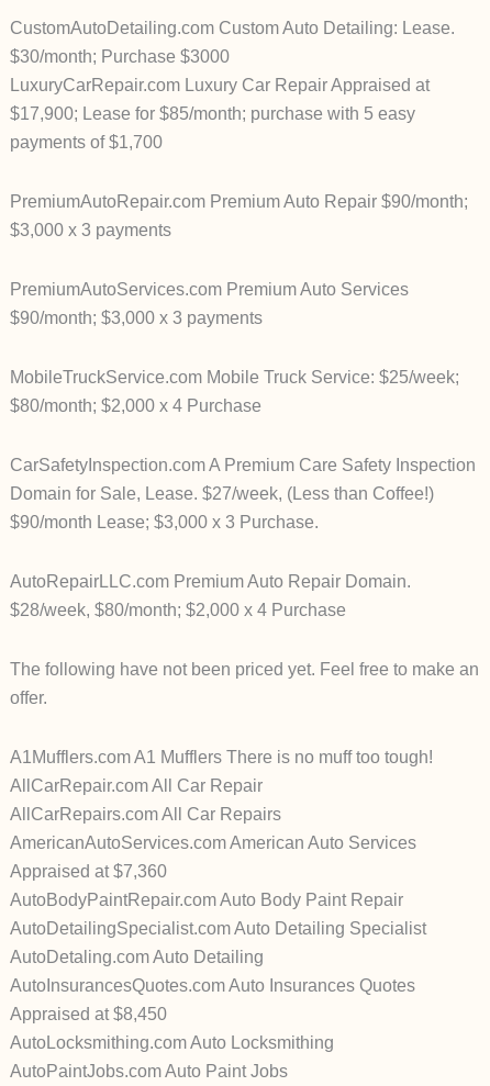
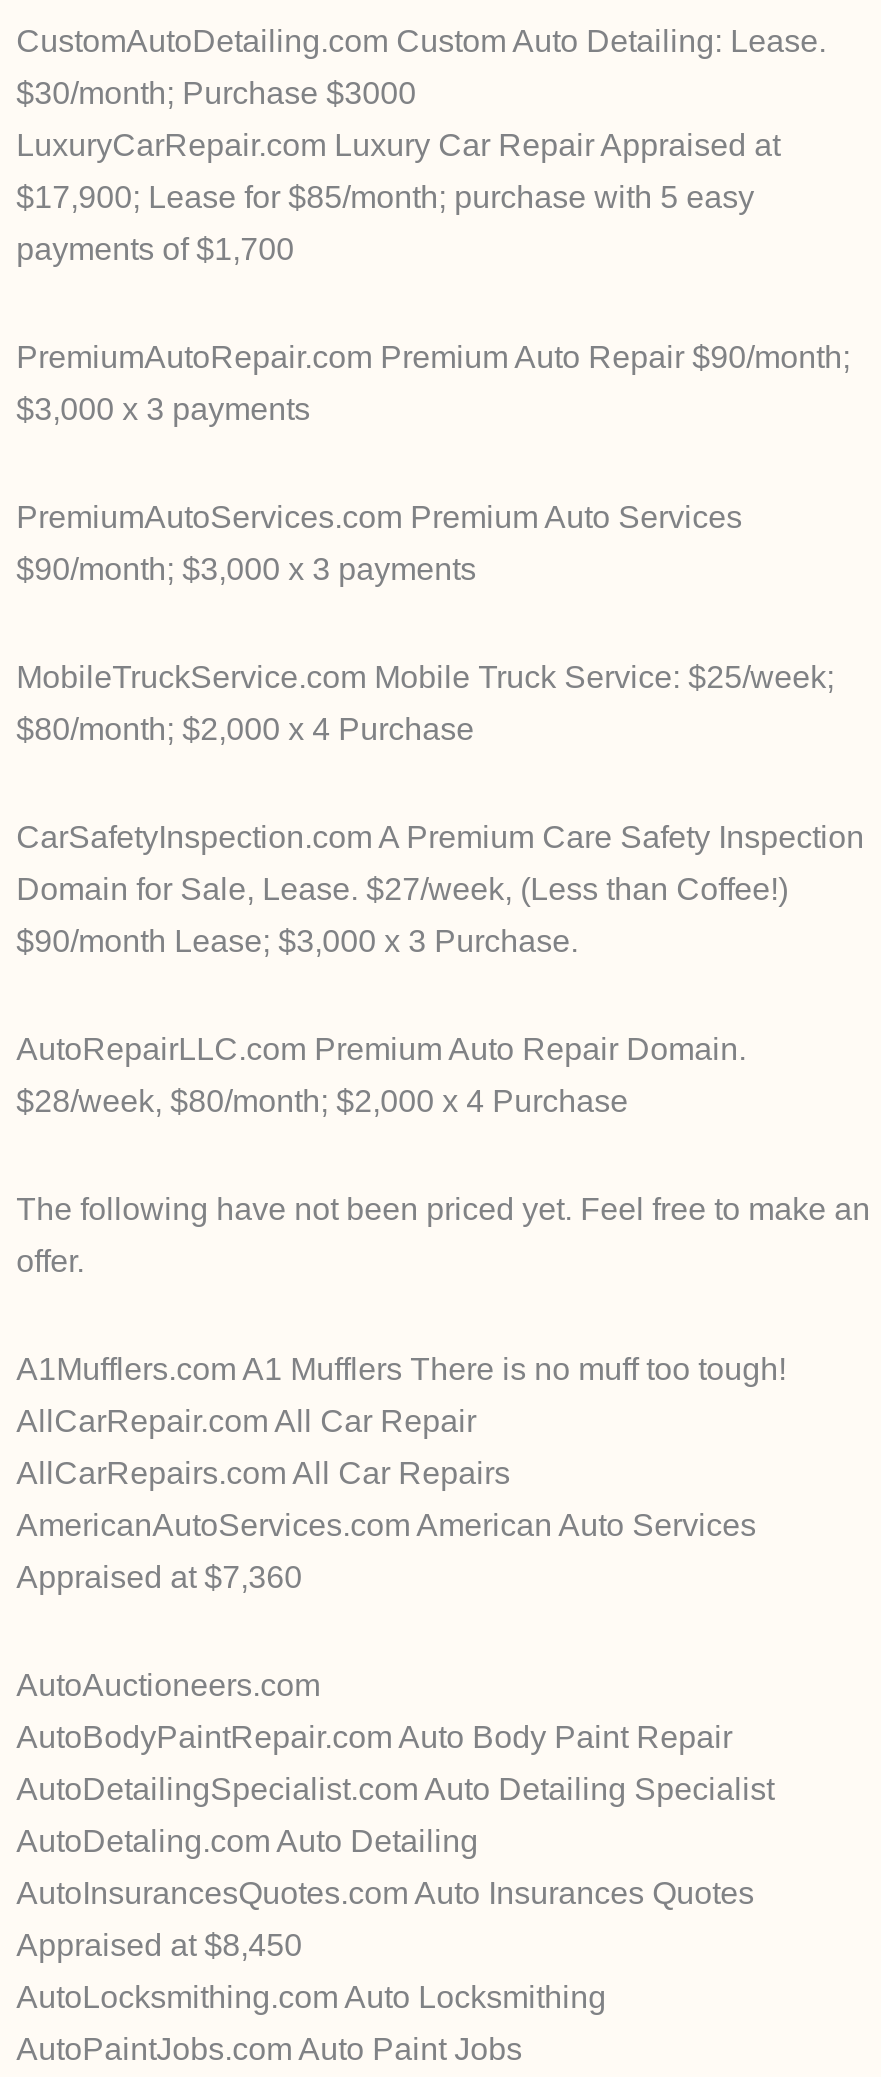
+ AutoAuctioneers.com
